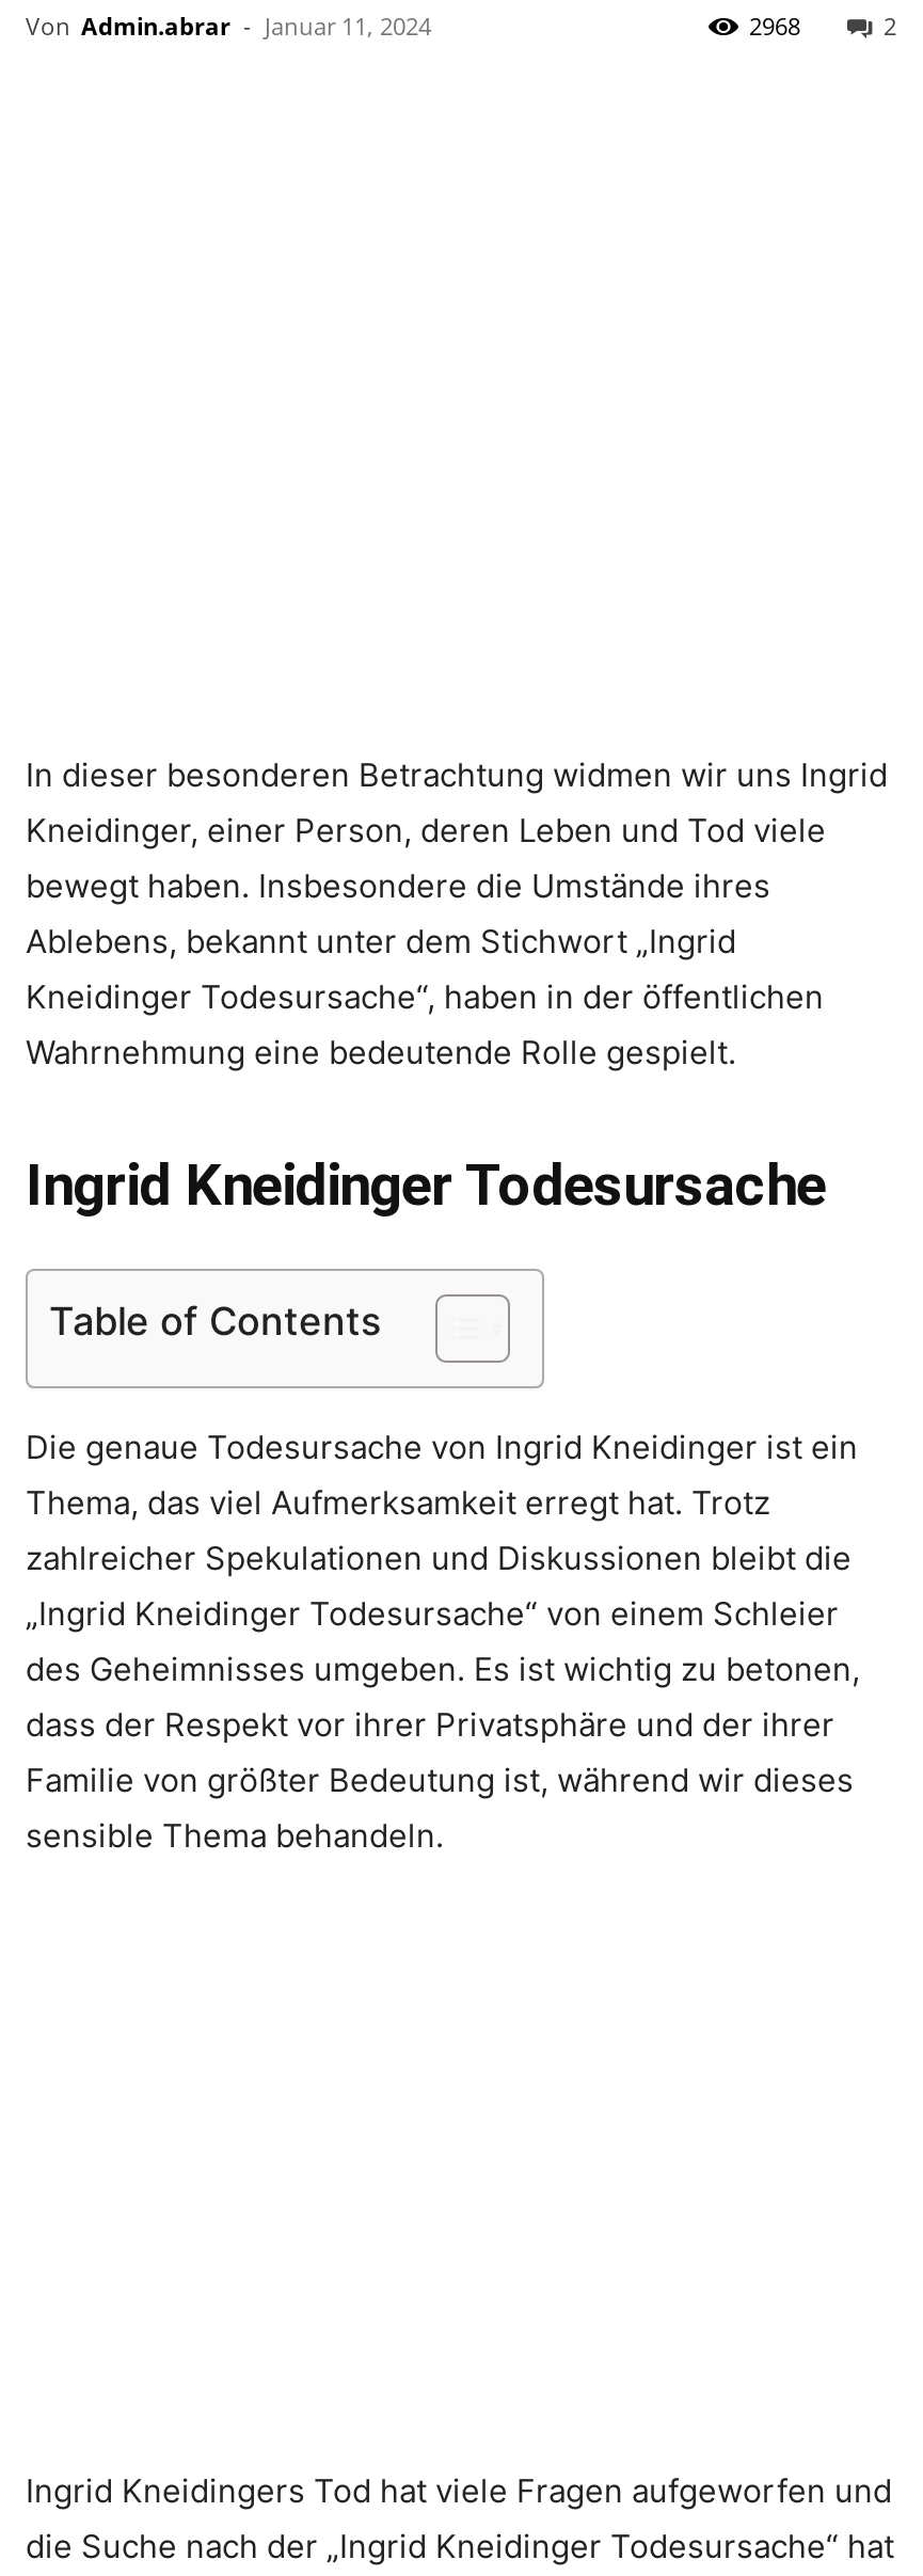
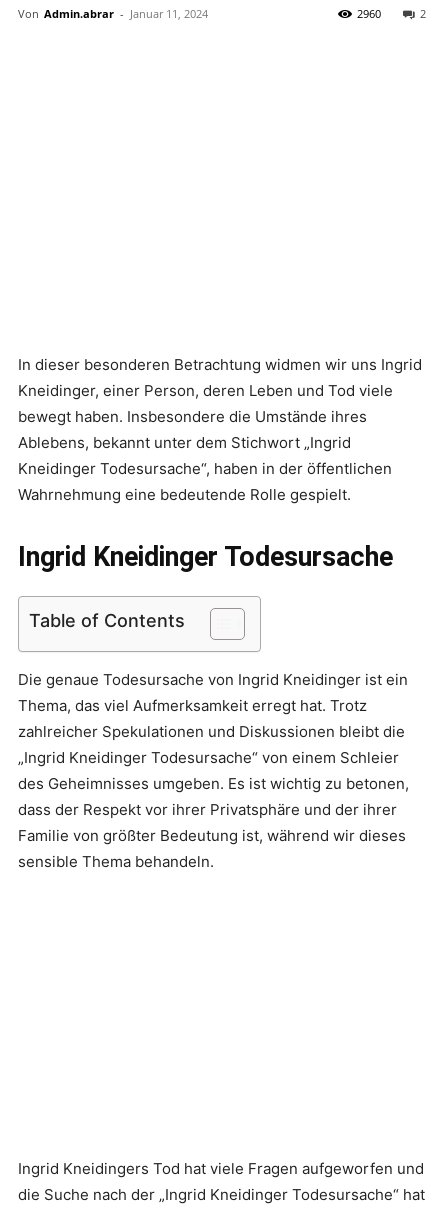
- 2968
+ 2960
